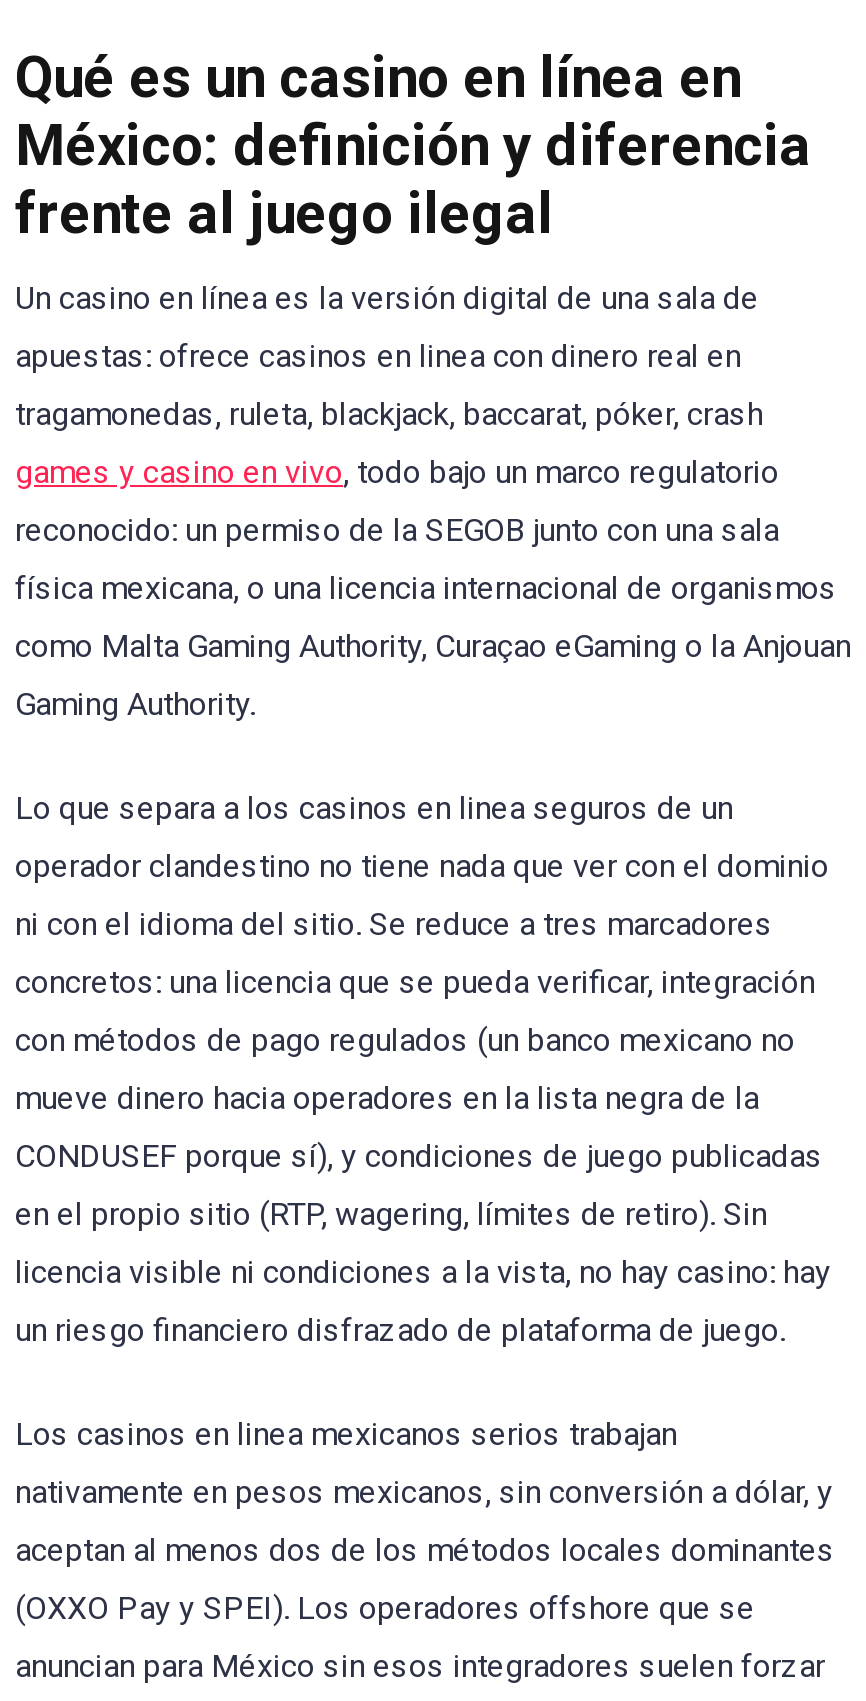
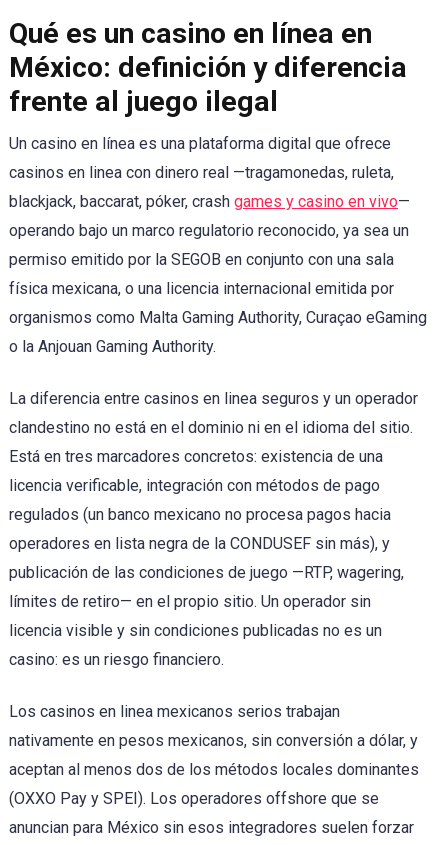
- Un casino en línea es la versión digital de una sala de
+ Un casino en línea es una plataforma digital que ofrece

- apuestas: ofrece casinos en linea con dinero real en
+ casinos en linea con dinero real —tragamonedas, ruleta,

- tragamonedas, ruleta, blackjack, baccarat, póker, crash
+ blackjack, baccarat, póker, crash games y casino en vivo—

- games y casino en vivo, todo bajo un marco regulatorio
+ operando bajo un marco regulatorio reconocido, ya sea un

- reconocido: un permiso de la SEGOB junto con una sala
+ permiso emitido por la SEGOB en conjunto con una sala

- física mexicana, o una licencia internacional de organismos
+ física mexicana, o una licencia internacional emitida por

- como Malta Gaming Authority, Curaçao eGaming o la Anjouan
+ organismos como Malta Gaming Authority, Curaçao eGaming

- Gaming Authority.
+ o la Anjouan Gaming Authority.

- Lo que separa a los casinos en linea seguros de un
+ La diferencia entre casinos en linea seguros y un operador

- operador clandestino no tiene nada que ver con el dominio
+ clandestino no está en el dominio ni en el idioma del sitio.

- ni con el idioma del sitio. Se reduce a tres marcadores
+ Está en tres marcadores concretos: existencia de una

- concretos: una licencia que se pueda verificar, integración
+ licencia verificable, integración con métodos de pago

- con métodos de pago regulados (un banco mexicano no
+ regulados (un banco mexicano no procesa pagos hacia

- mueve dinero hacia operadores en la lista negra de la
+ operadores en lista negra de la CONDUSEF sin más), y

- CONDUSEF porque sí), y condiciones de juego publicadas
+ publicación de las condiciones de juego —RTP, wagering,

- en el propio sitio (RTP, wagering, límites de retiro). Sin
+ límites de retiro— en el propio sitio. Un operador sin

- licencia visible ni condiciones a la vista, no hay casino: hay
+ licencia visible y sin condiciones publicadas no es un

- un riesgo financiero disfrazado de plataforma de juego.
+ casino: es un riesgo financiero.
